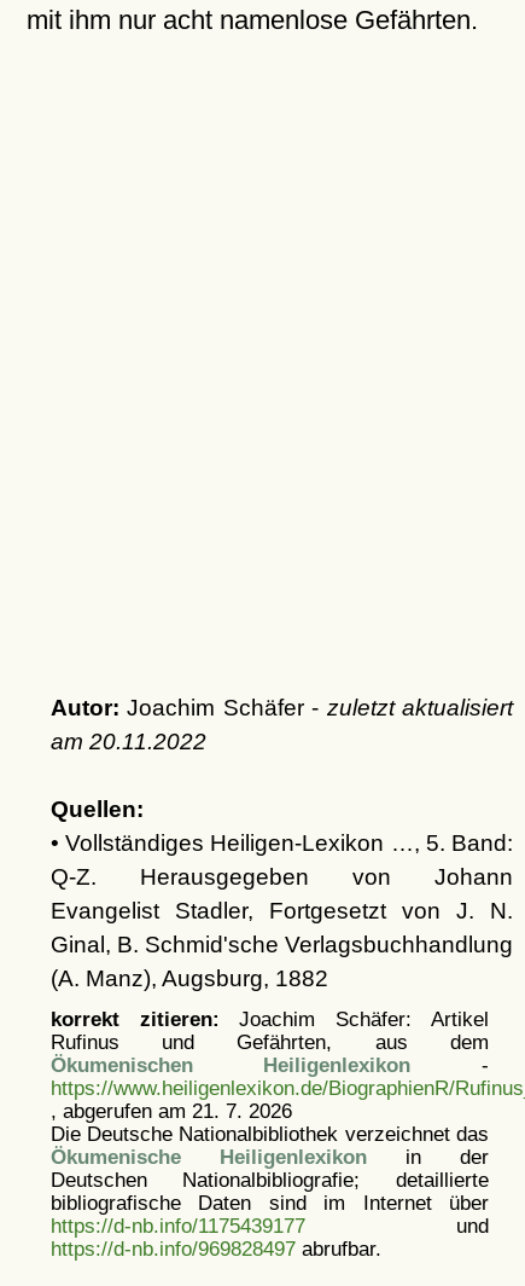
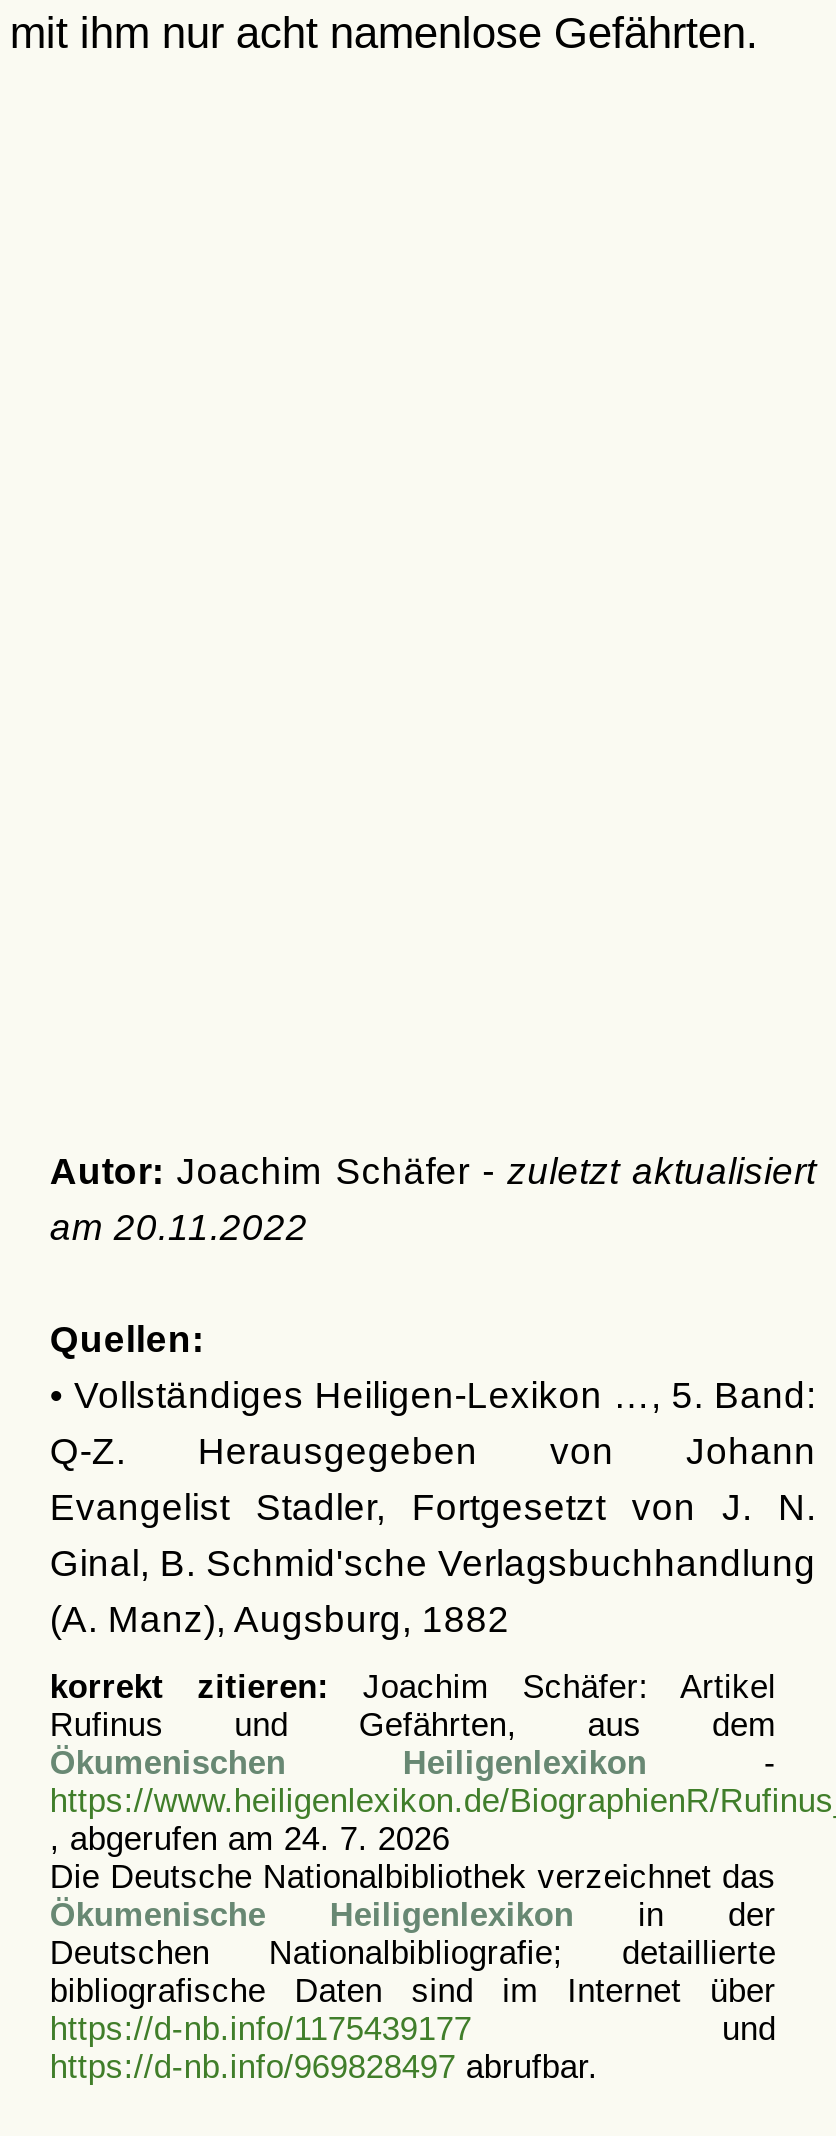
- , abgerufen am 21. 7. 2026
+ , abgerufen am 24. 7. 2026
